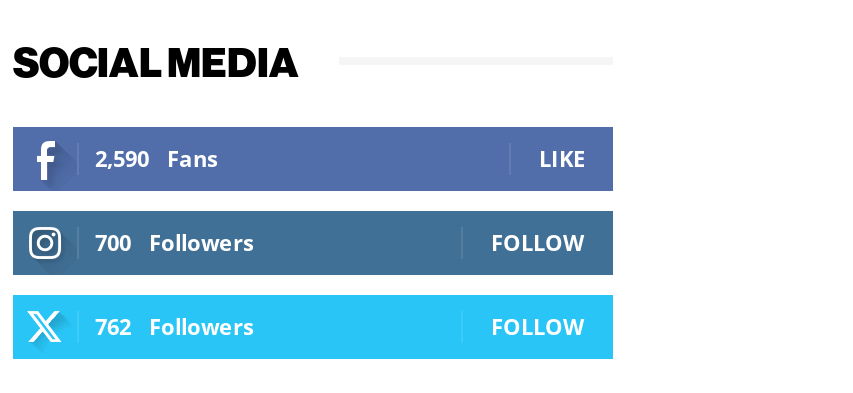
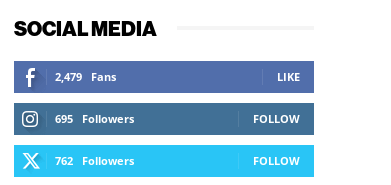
- 2,590 Fans
+ 2,479 Fans

- 700 Followers
+ 695 Followers
